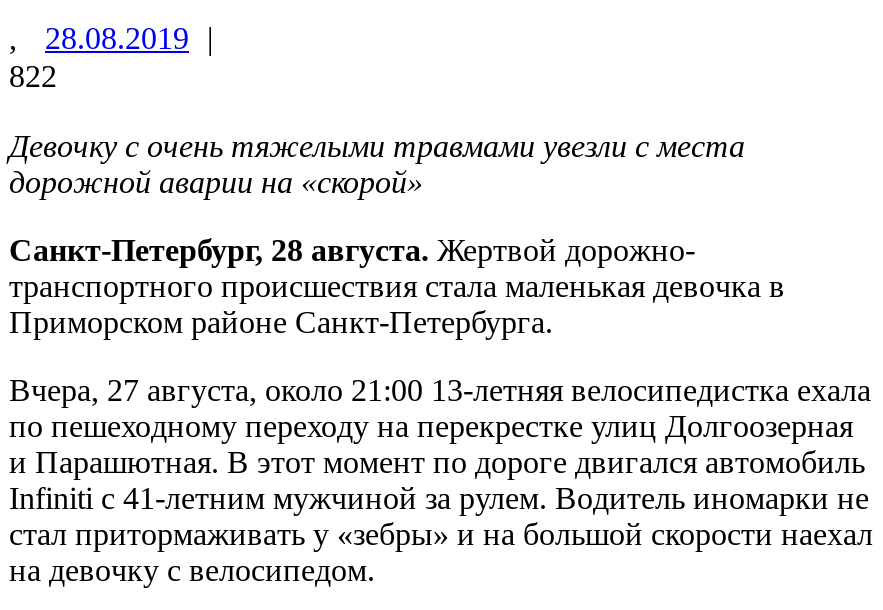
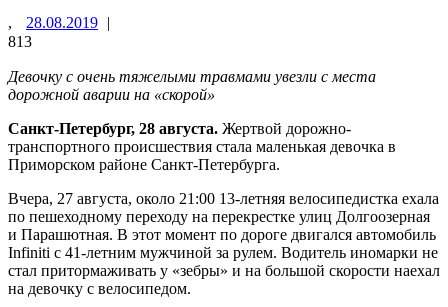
- 822
+ 813
